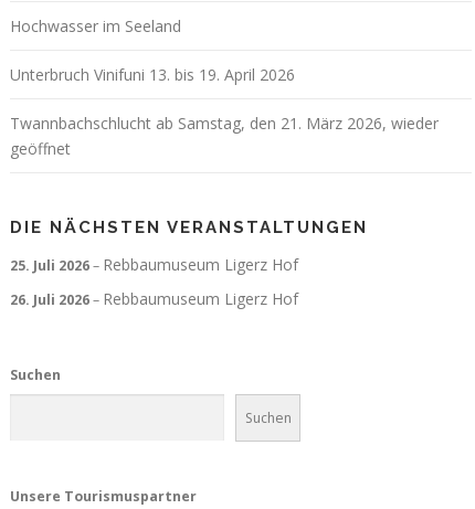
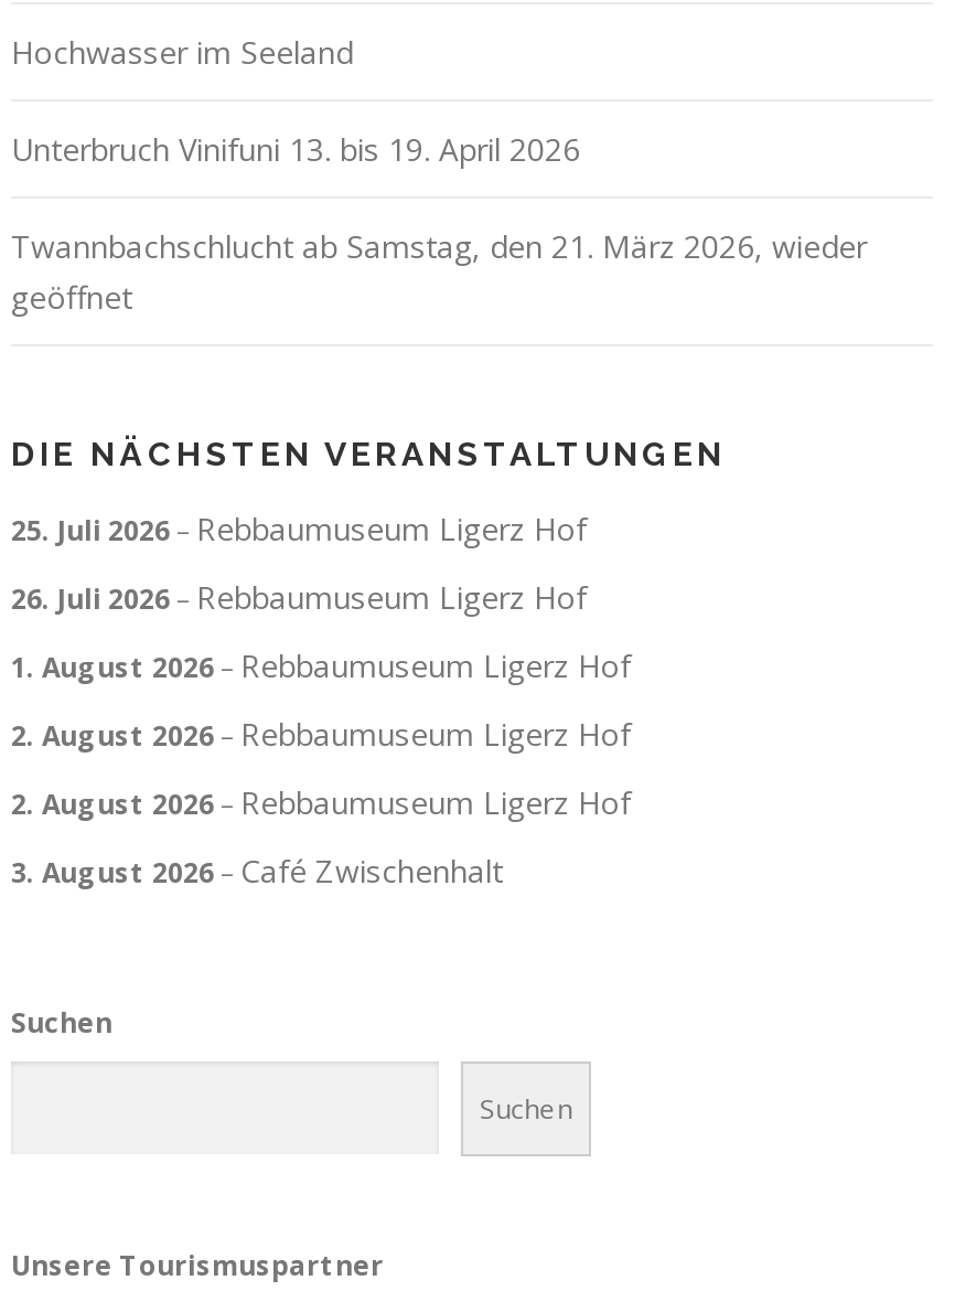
+ 1. August 2026 – Rebbaumuseum Ligerz Hof
+ 2. August 2026 – Rebbaumuseum Ligerz Hof
+ 2. August 2026 – Rebbaumuseum Ligerz Hof
+ 3. August 2026 – Café Zwischenhalt
